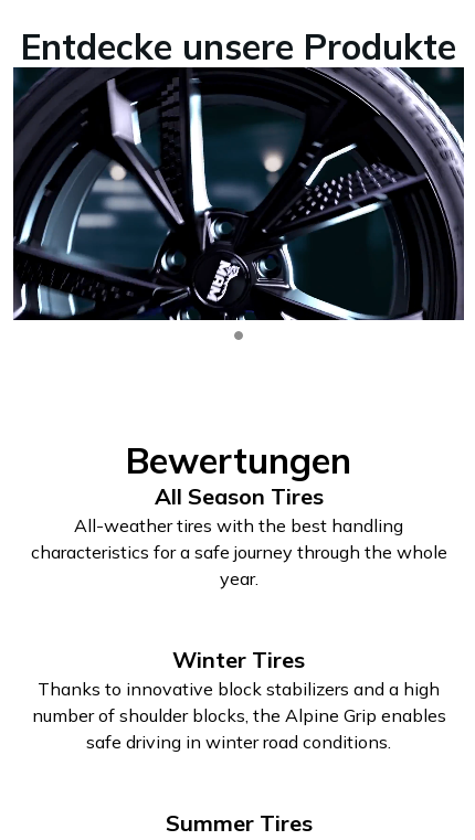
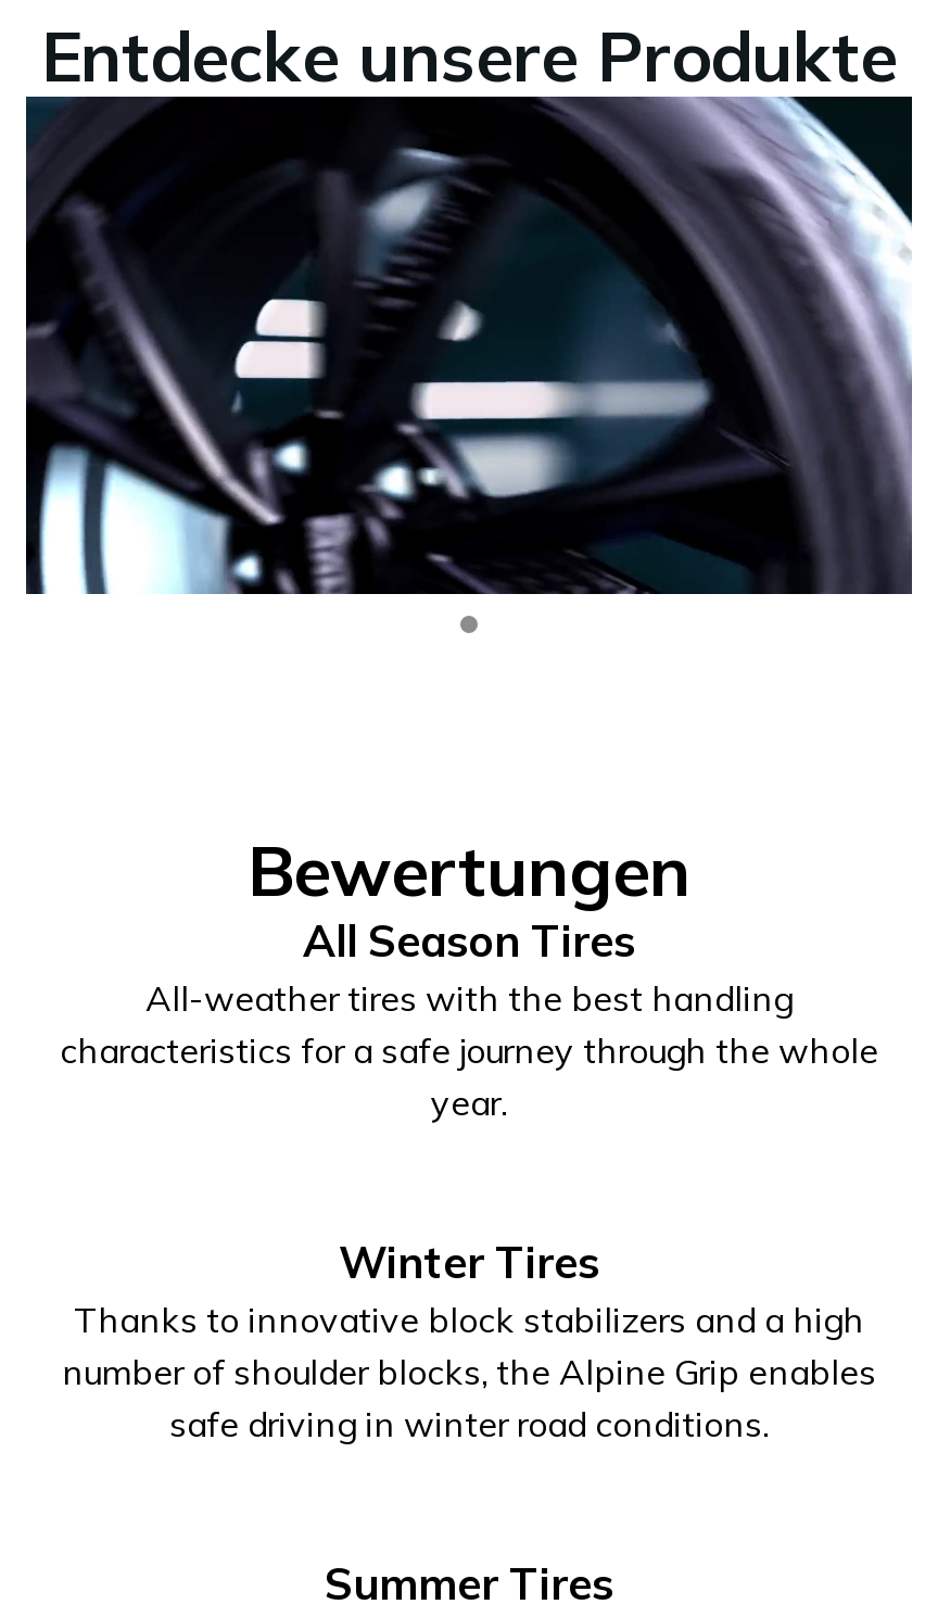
- [image]
+ [image]
